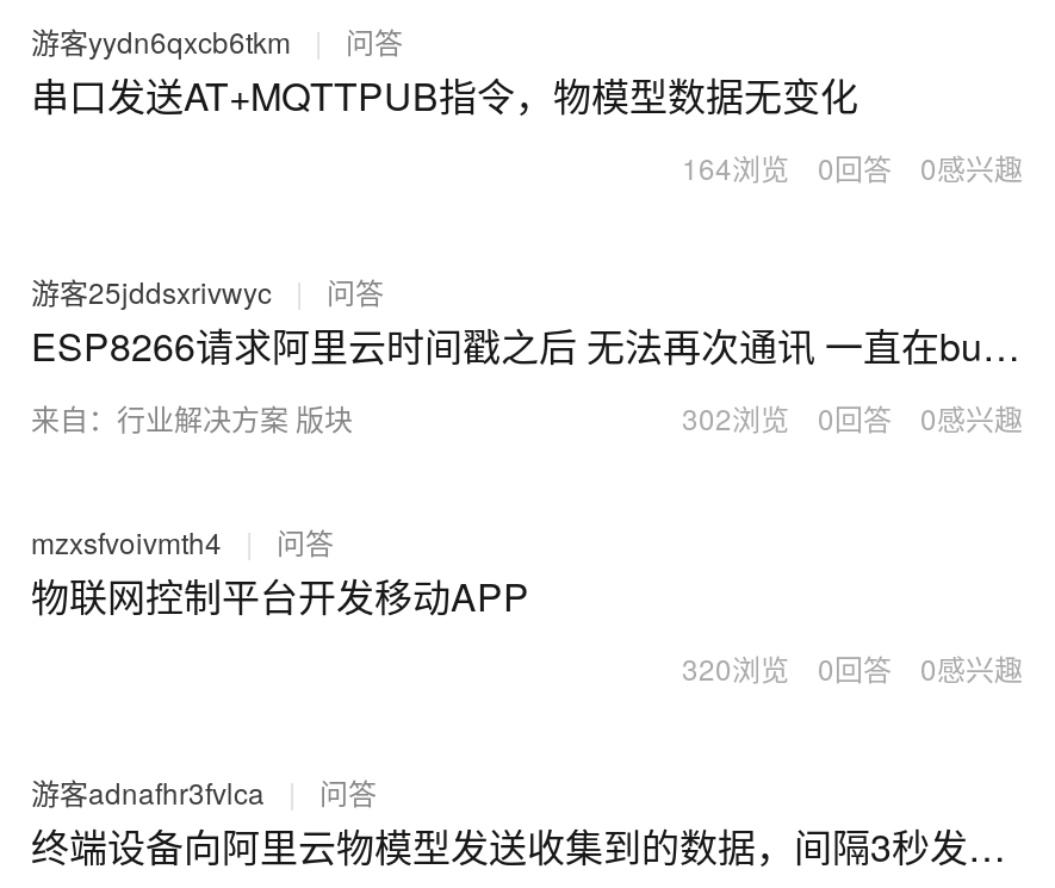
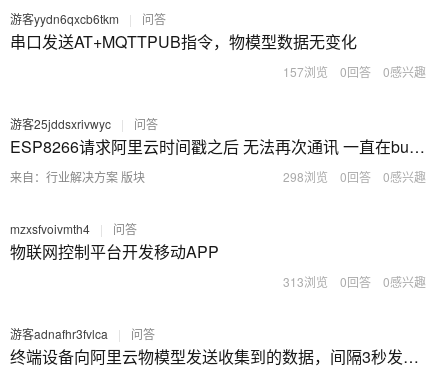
- 164浏览 0回答 0感兴趣
+ 157浏览 0回答 0感兴趣

- 302浏览 0回答 0感兴趣
+ 298浏览 0回答 0感兴趣

- 320浏览 0回答 0感兴趣
+ 313浏览 0回答 0感兴趣
